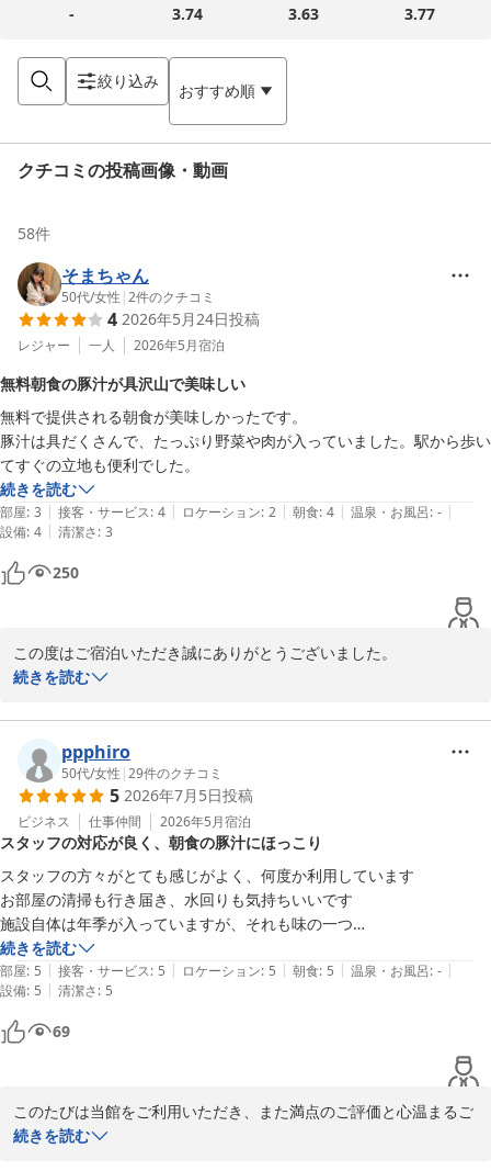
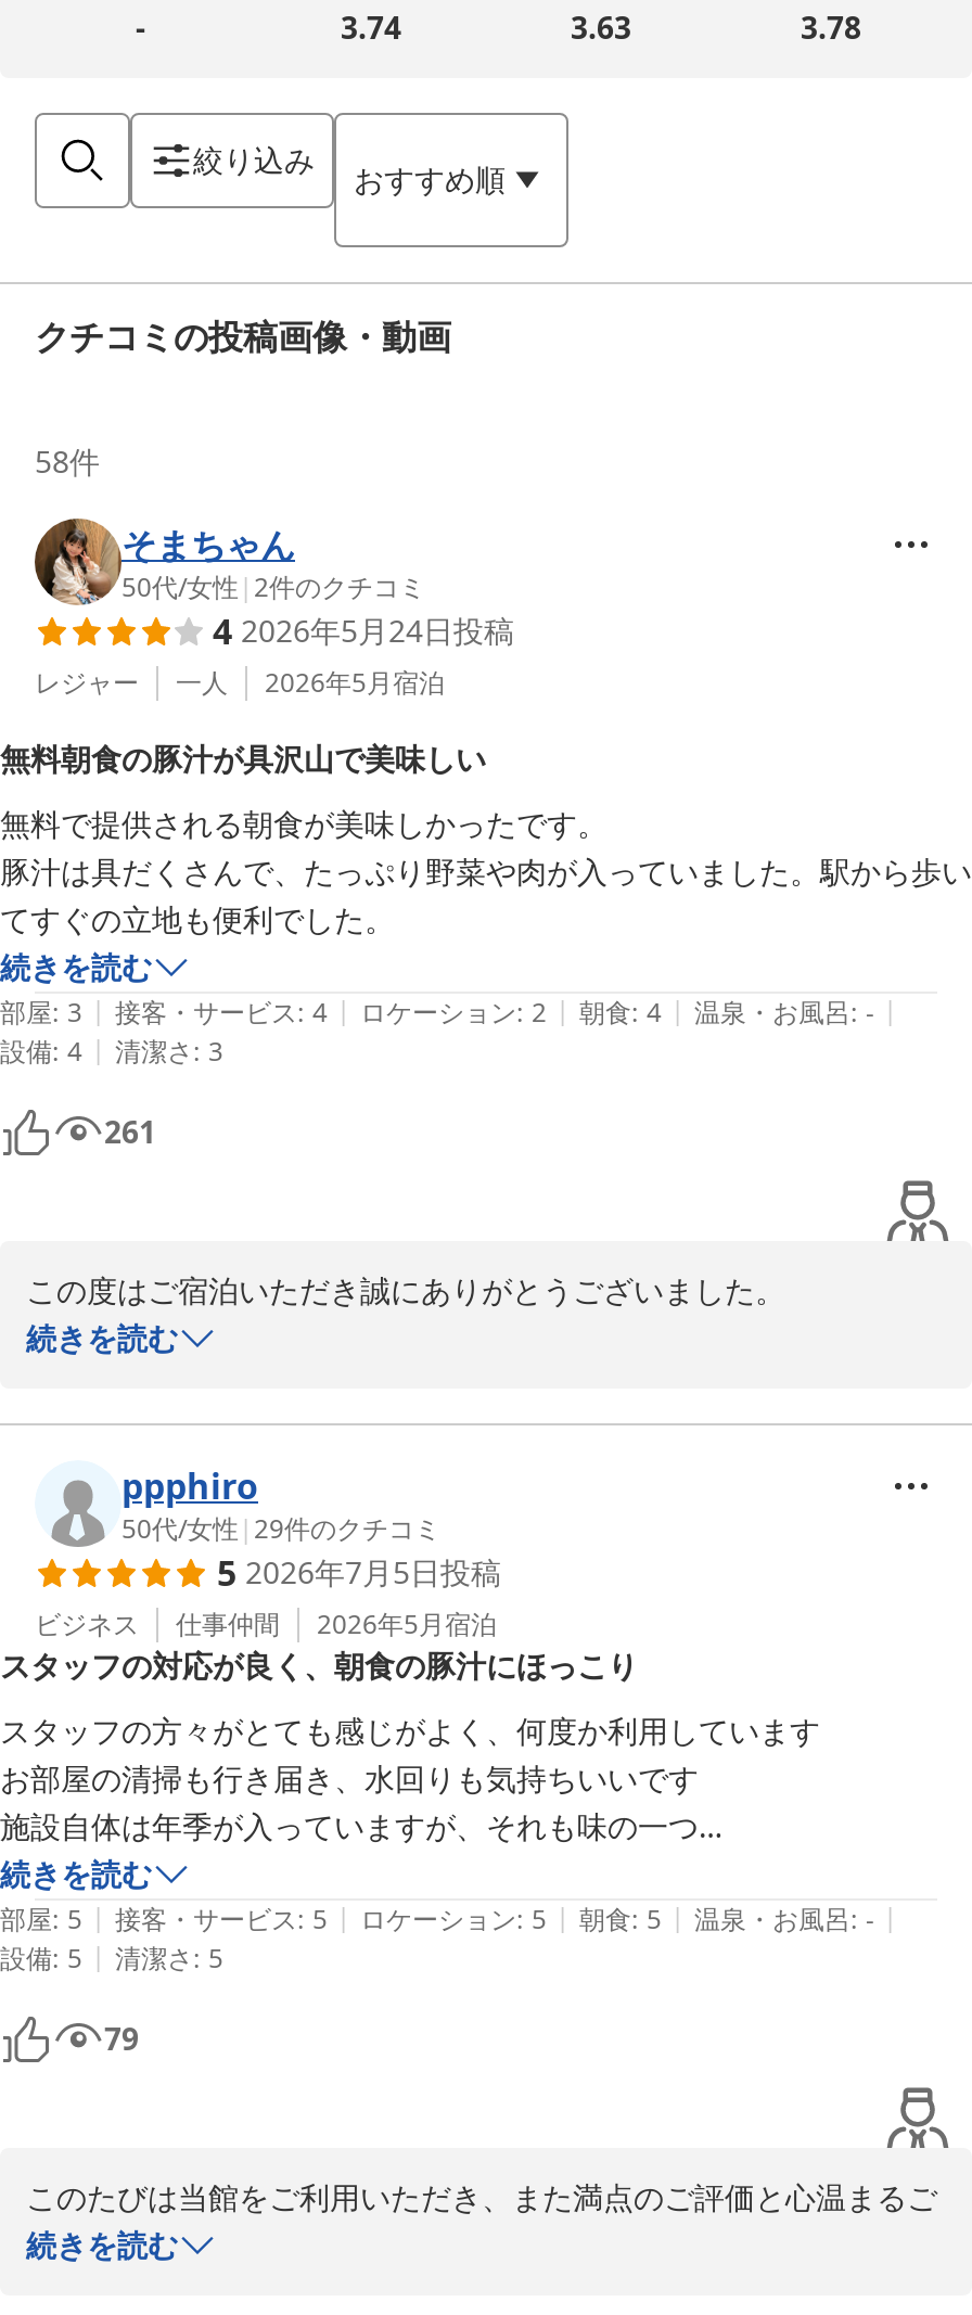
- 3.77
+ 3.78

- 250
+ 261

- 69
+ 79
